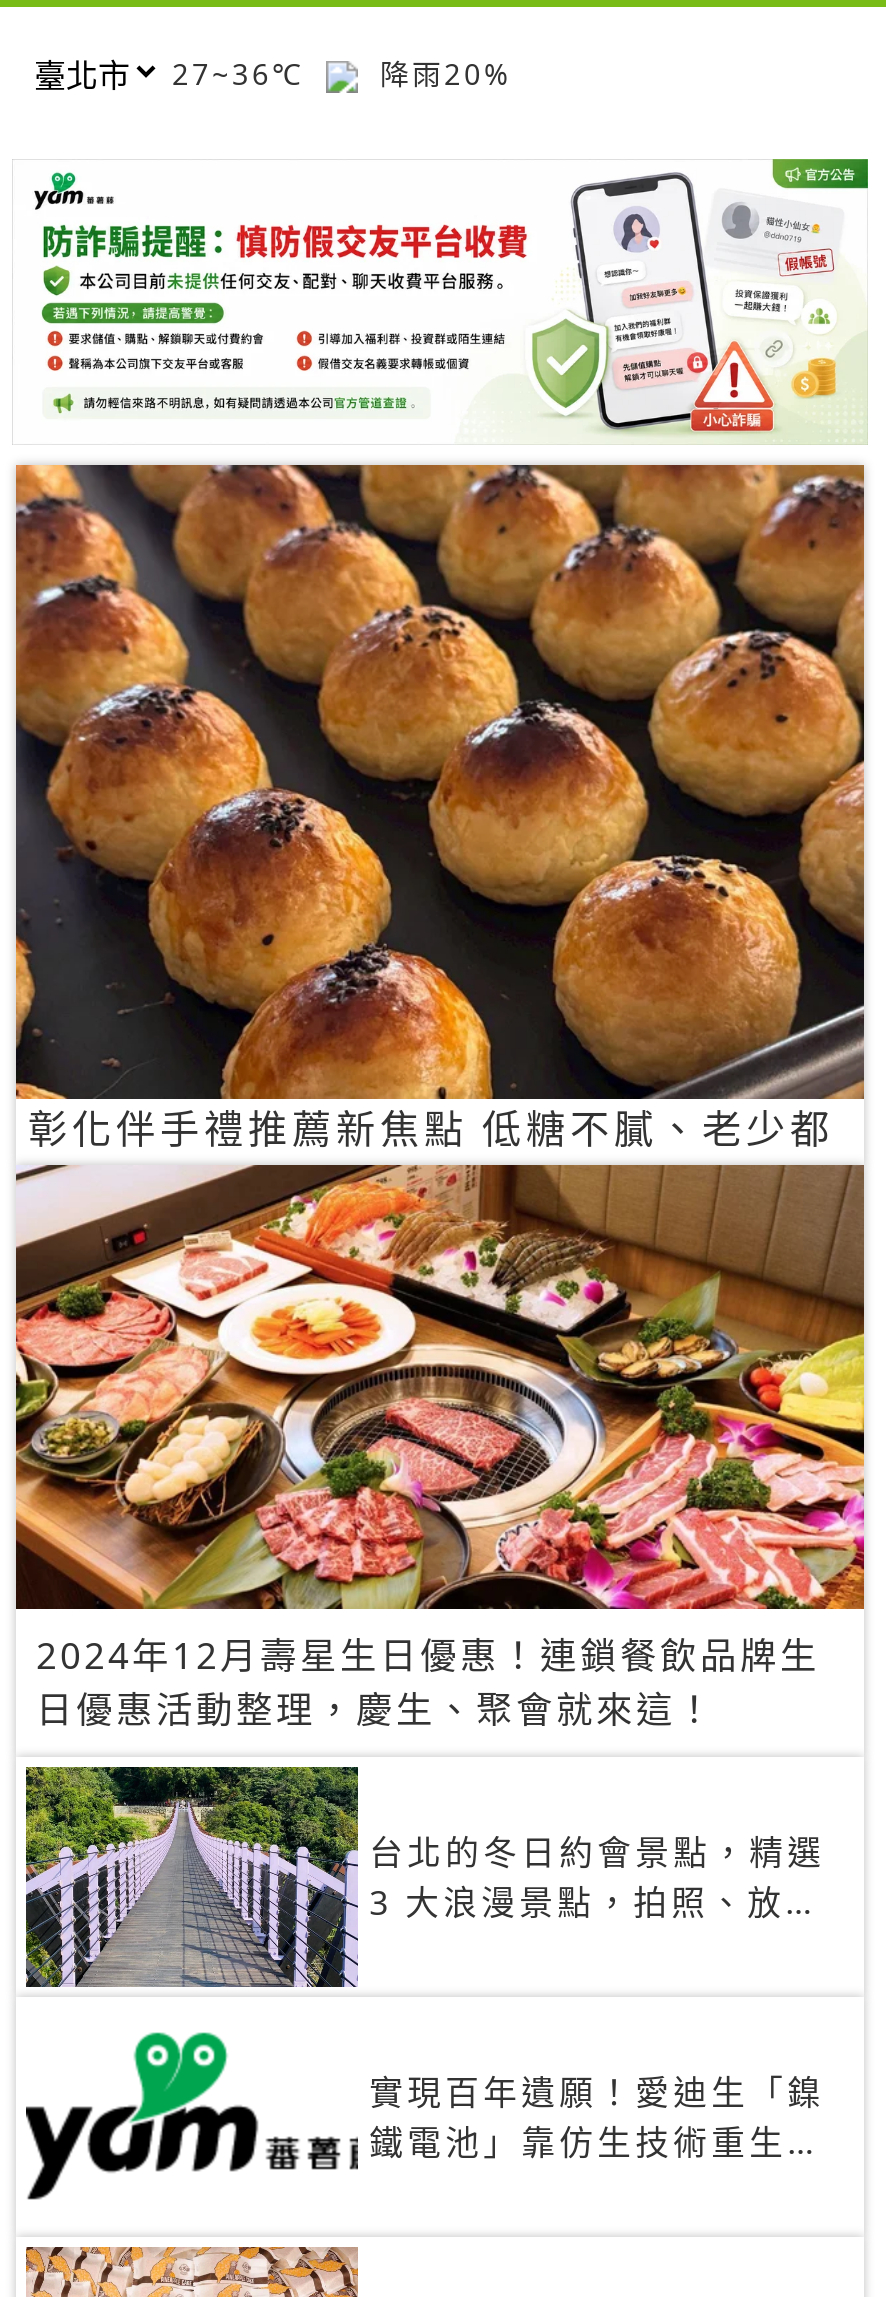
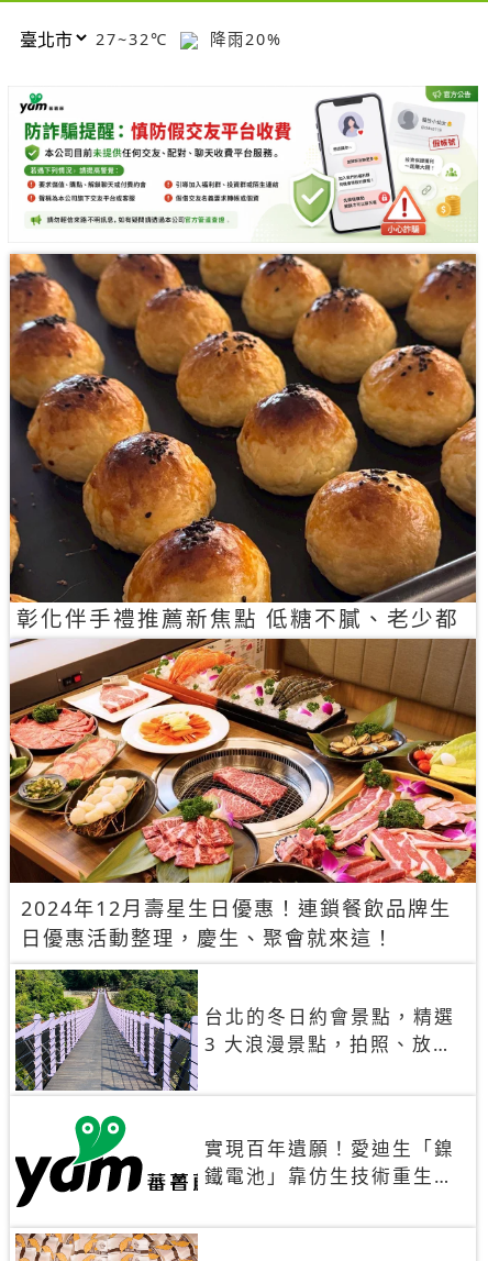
- 27~36℃ 降雨20%
+ 27~32℃ 降雨20%
